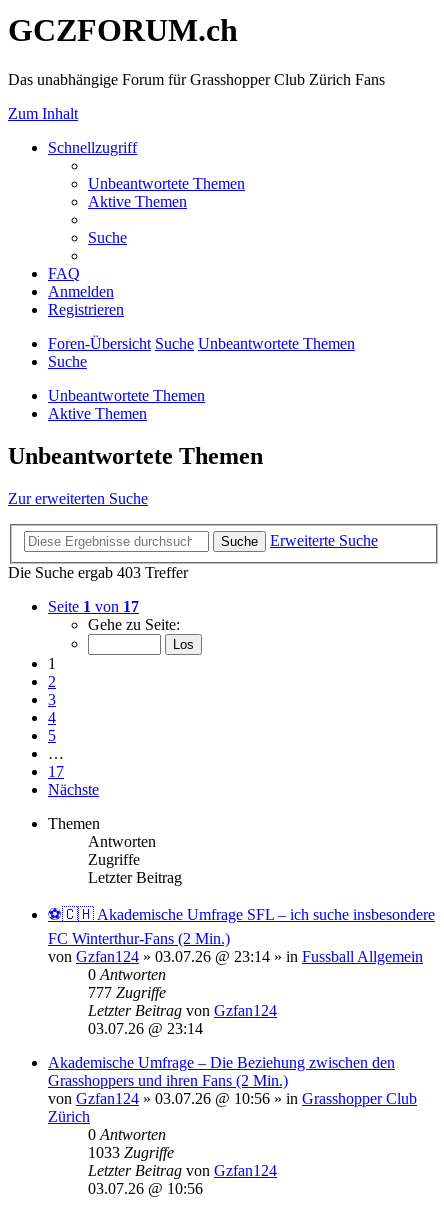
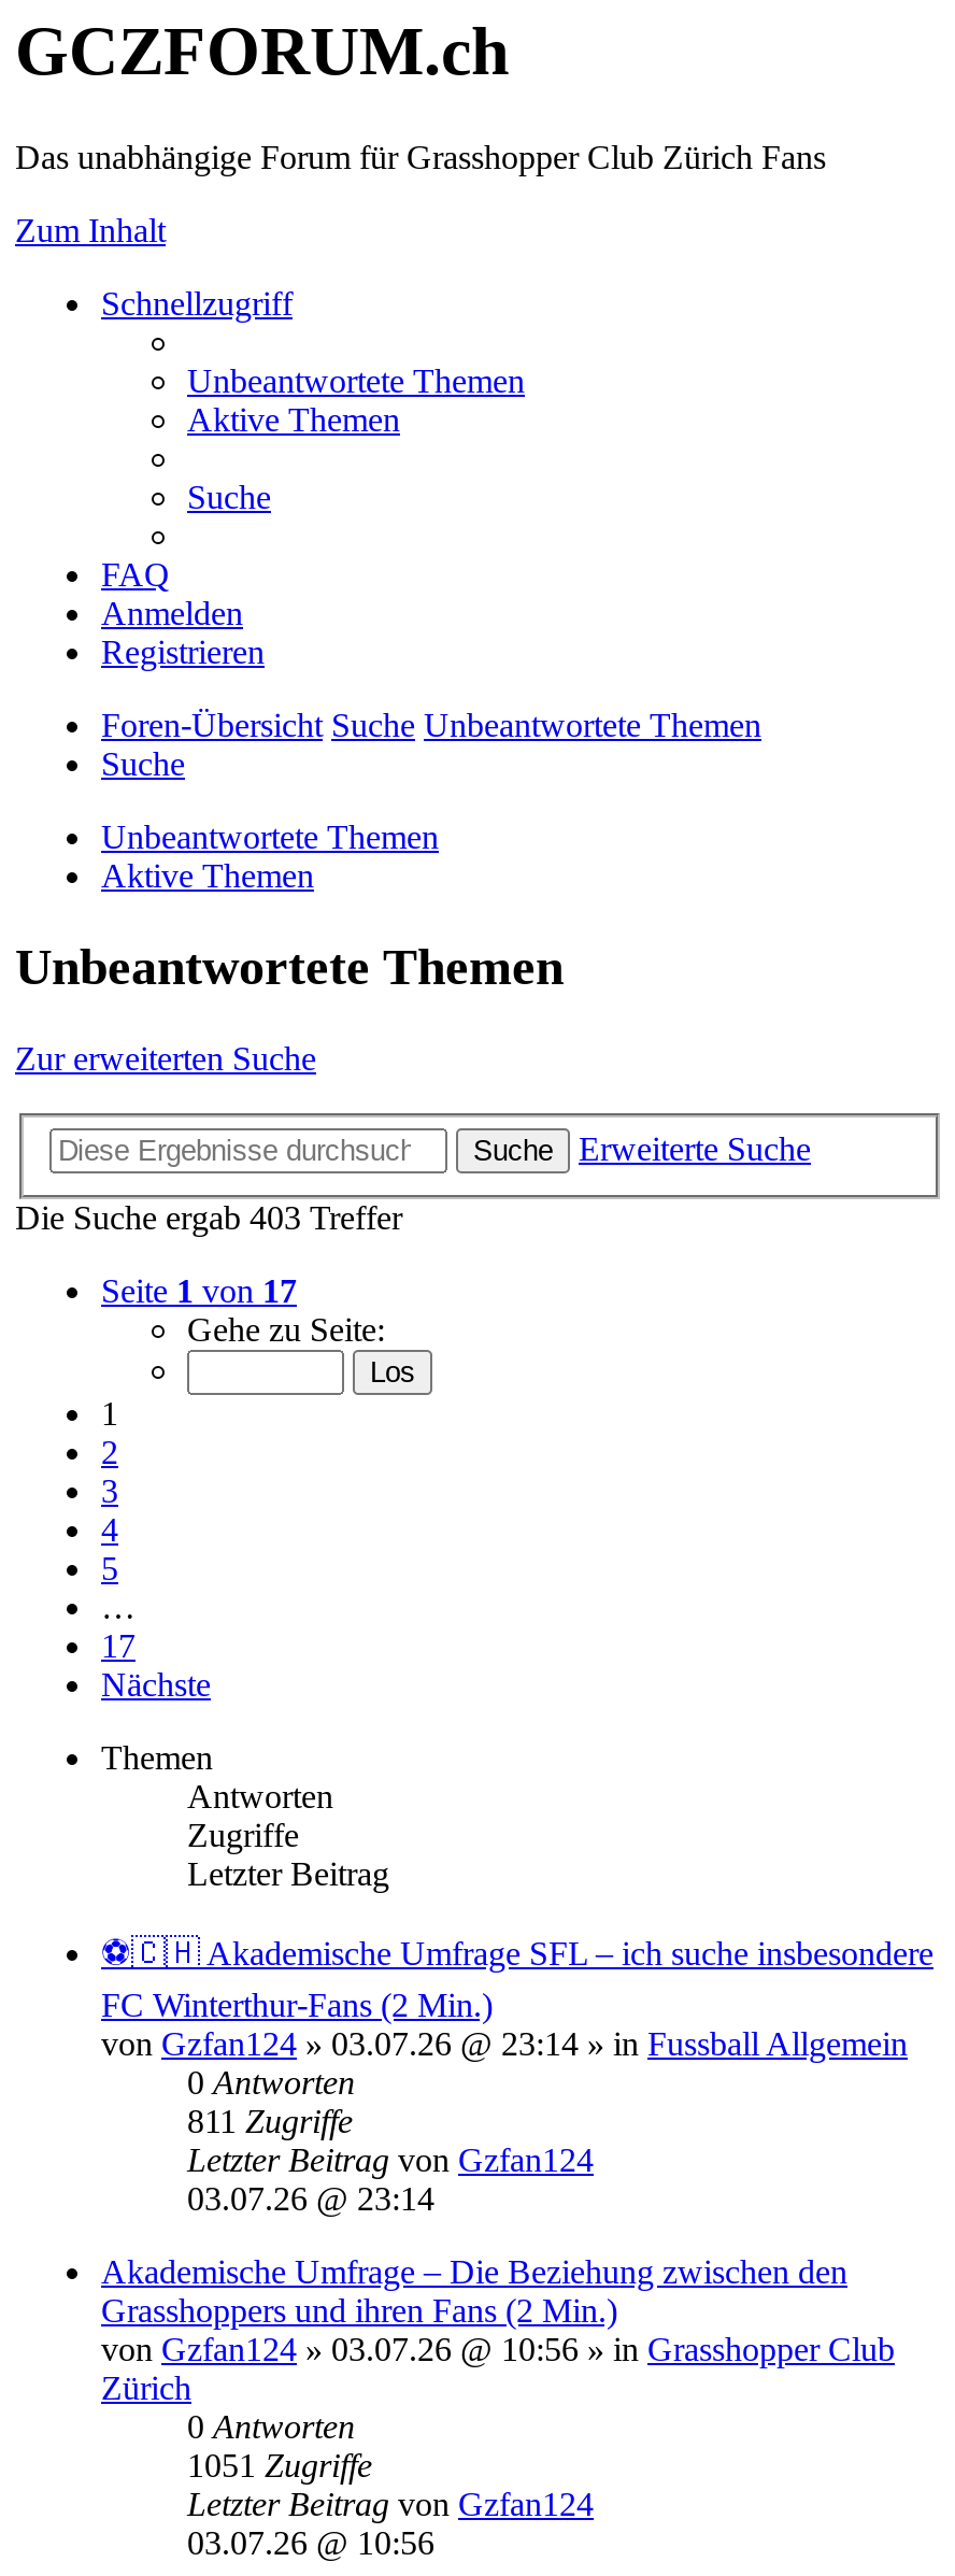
- 777 Zugriffe
+ 811 Zugriffe

- 1033 Zugriffe
+ 1051 Zugriffe
